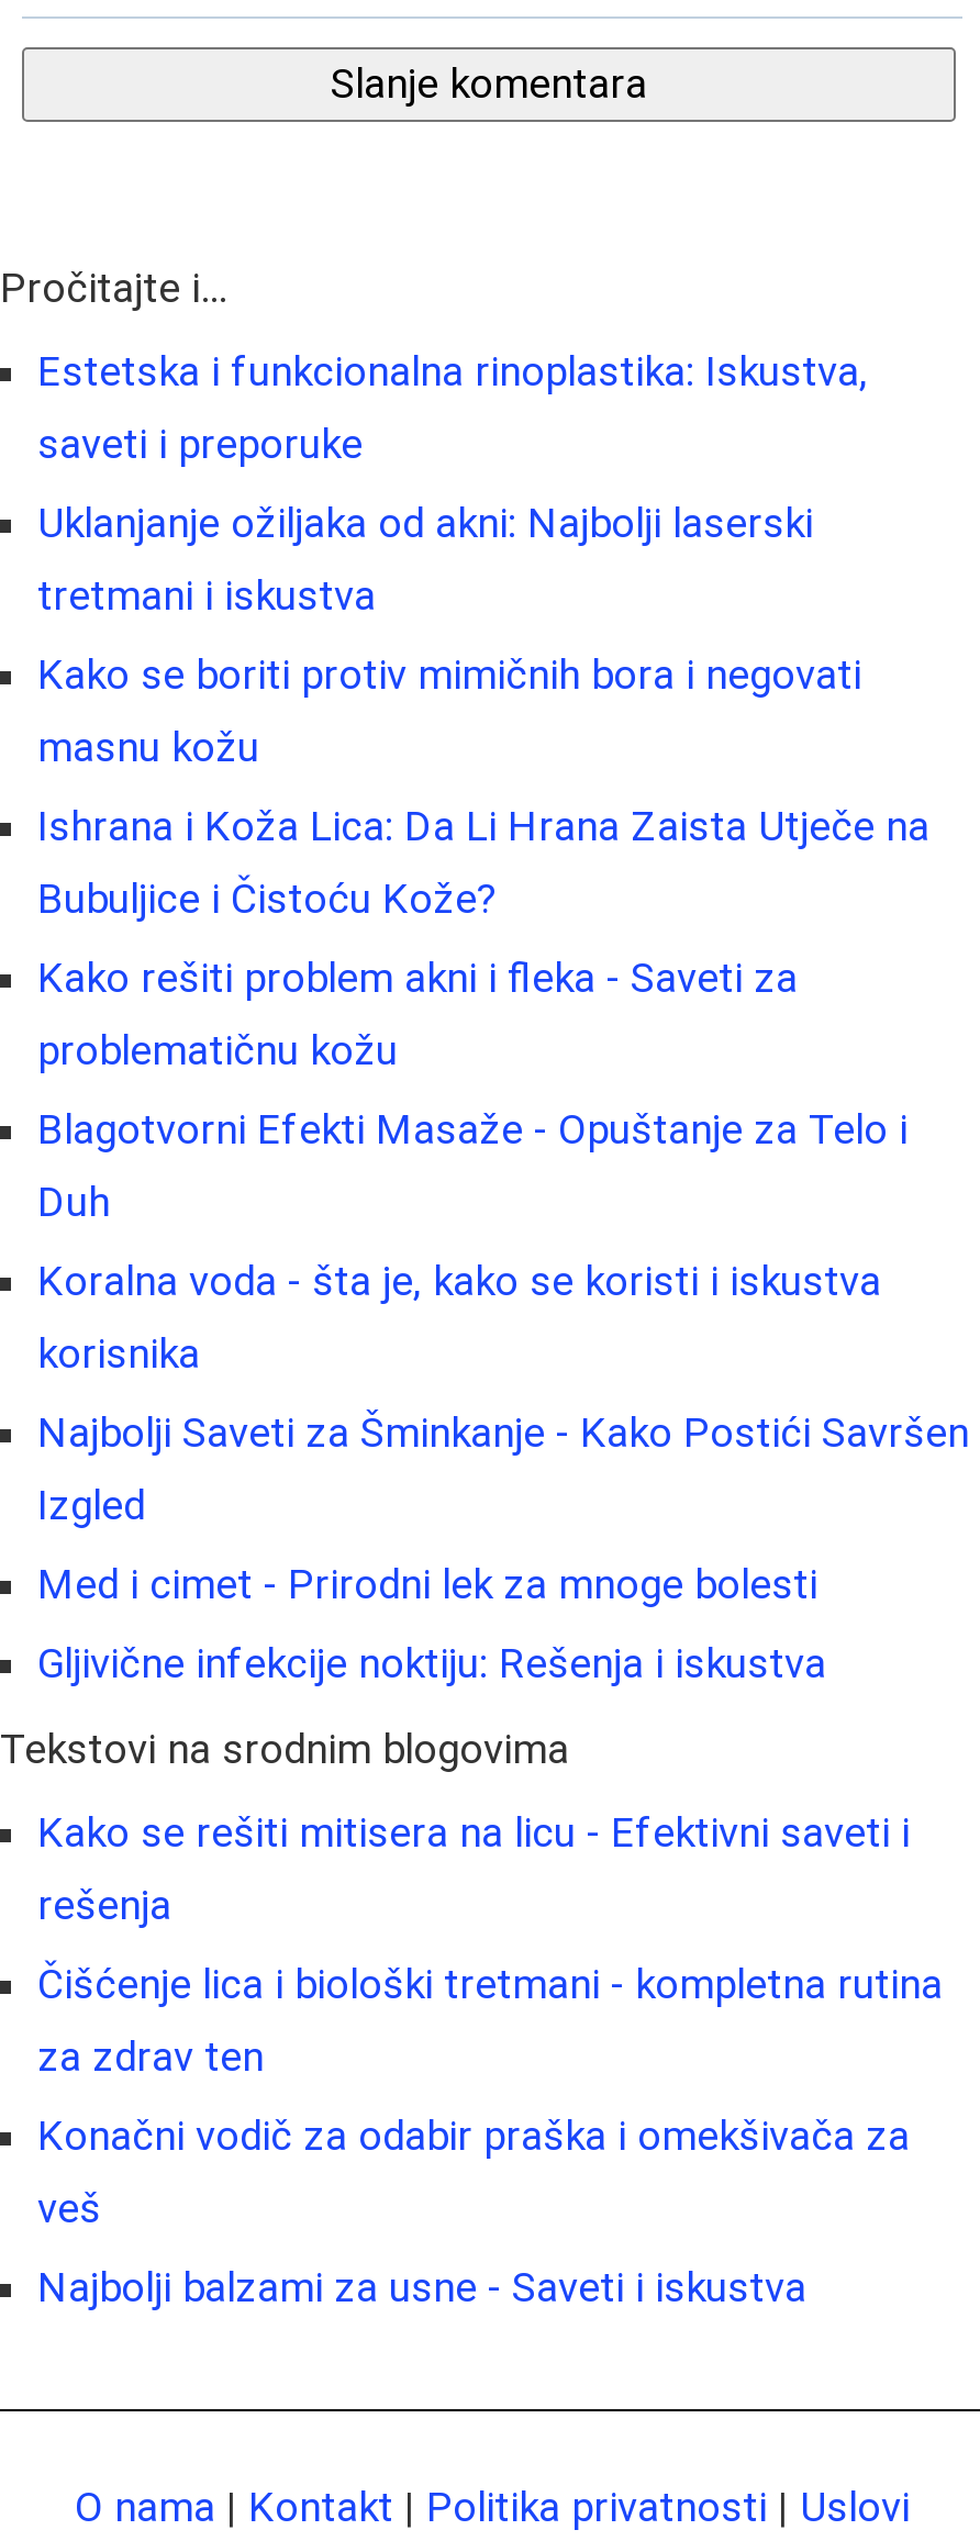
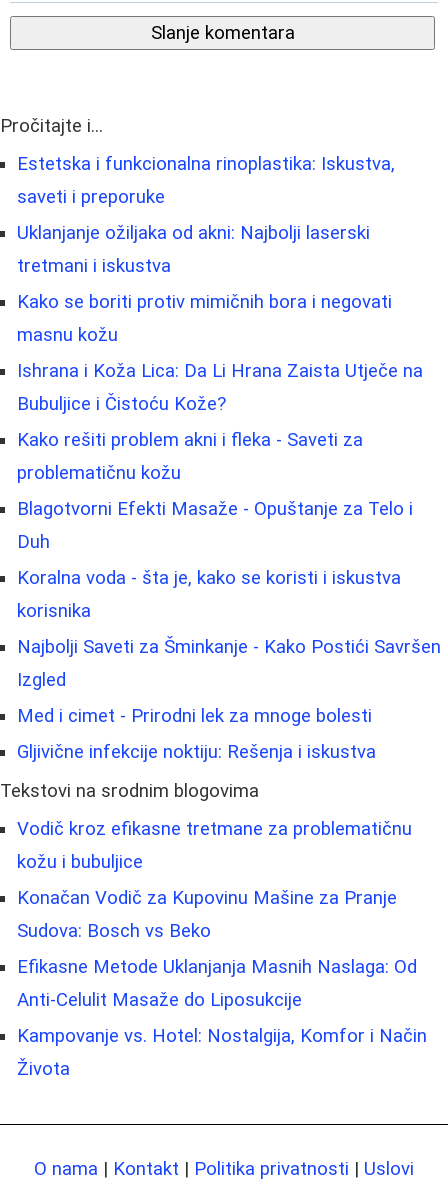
- Kako se rešiti mitisera na licu - Efektivni saveti i
- rešenja
- Čišćenje lica i biološki tretmani - kompletna rutina
- za zdrav ten
- Konačni vodič za odabir praška i omekšivača za
- veš
- Najbolji balzami za usne - Saveti i iskustva
+ Vodič kroz efikasne tretmane za problematičnu
+ kožu i bubuljice
+ Konačan Vodič za Kupovinu Mašine za Pranje
+ Sudova: Bosch vs Beko
+ Efikasne Metode Uklanjanja Masnih Naslaga: Od
+ Anti-Celulit Masaže do Liposukcije
+ Kampovanje vs. Hotel: Nostalgija, Komfor i Način
+ Života
